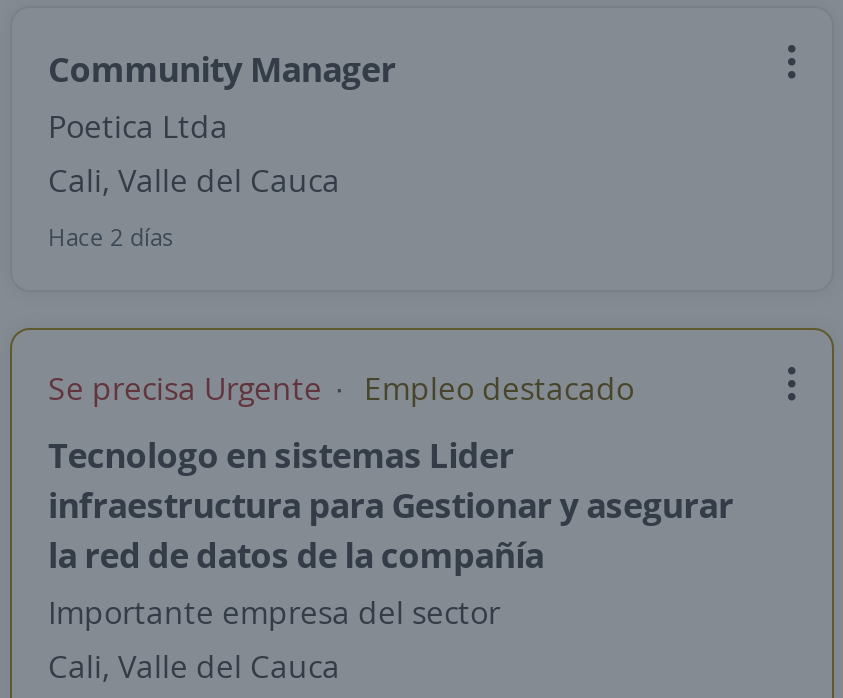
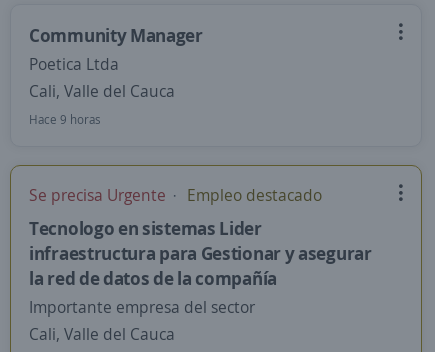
- Hace 2 días
+ Hace 9 horas
